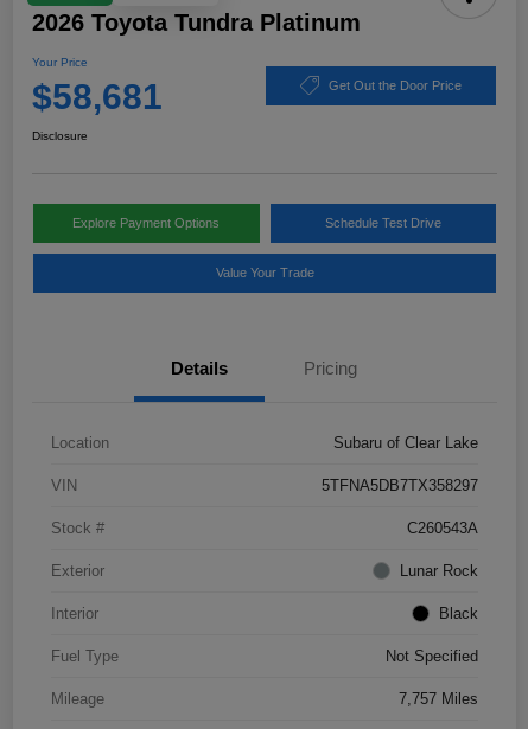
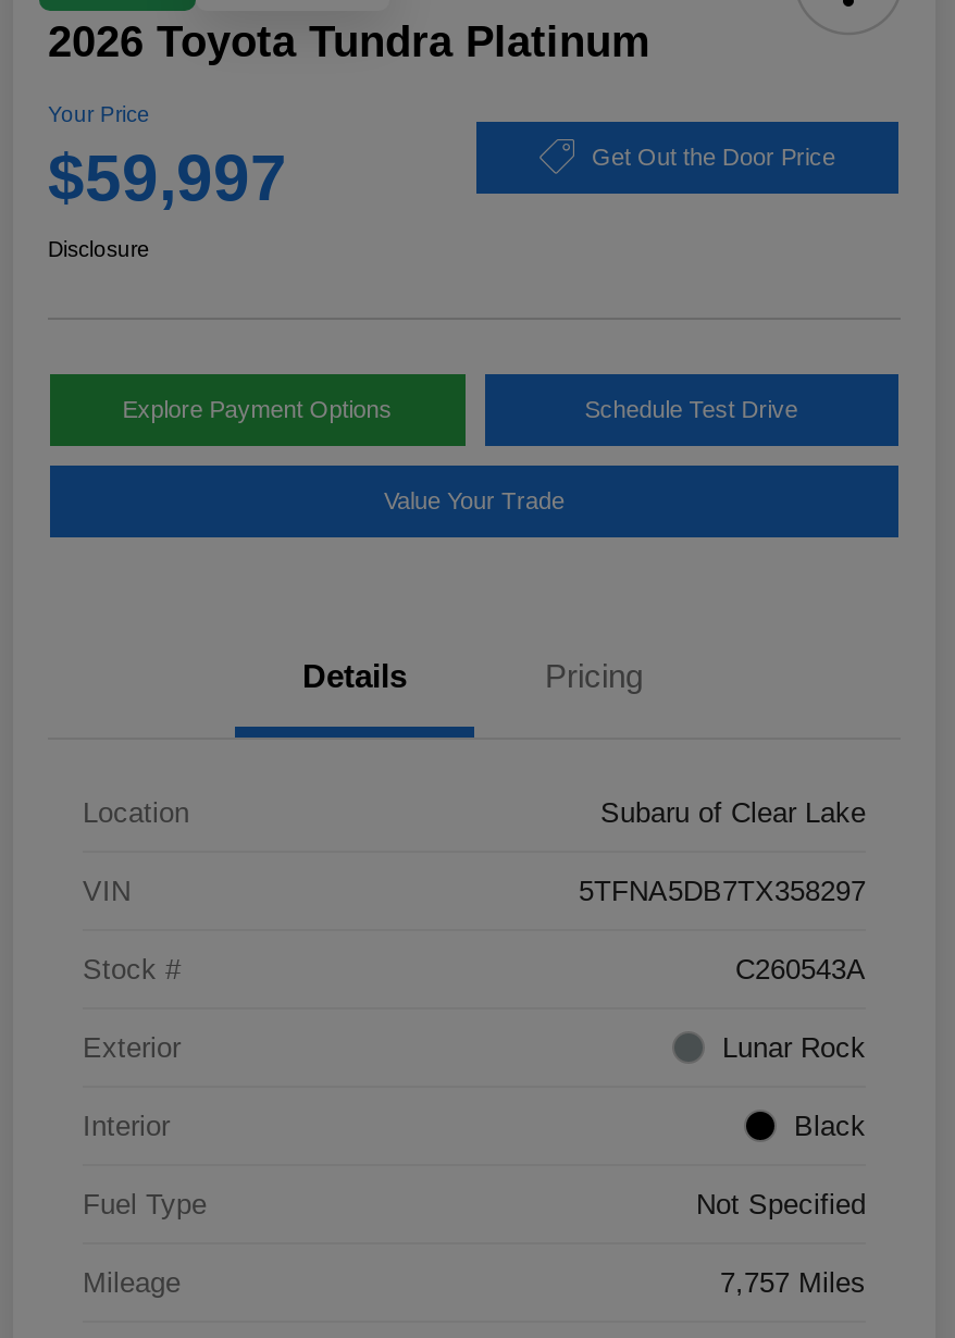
- $58,681
+ $59,997
